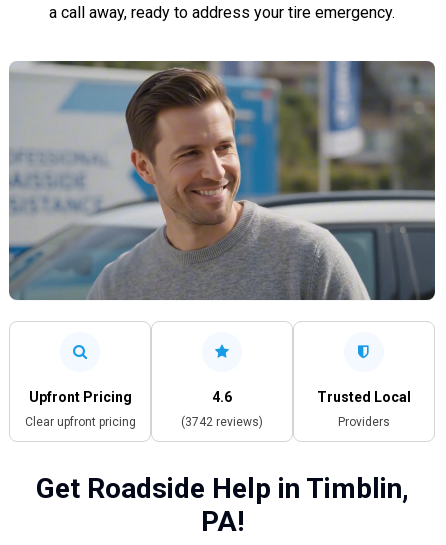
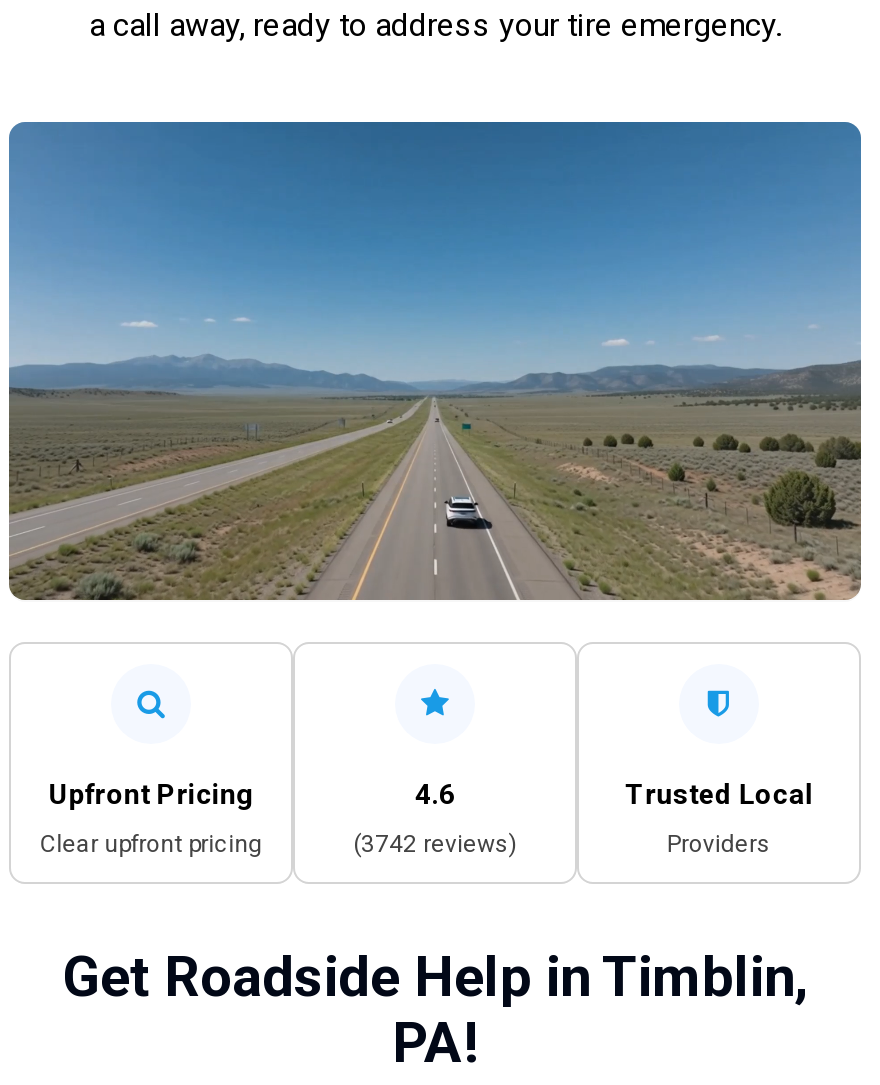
- [image]
+ [image]
